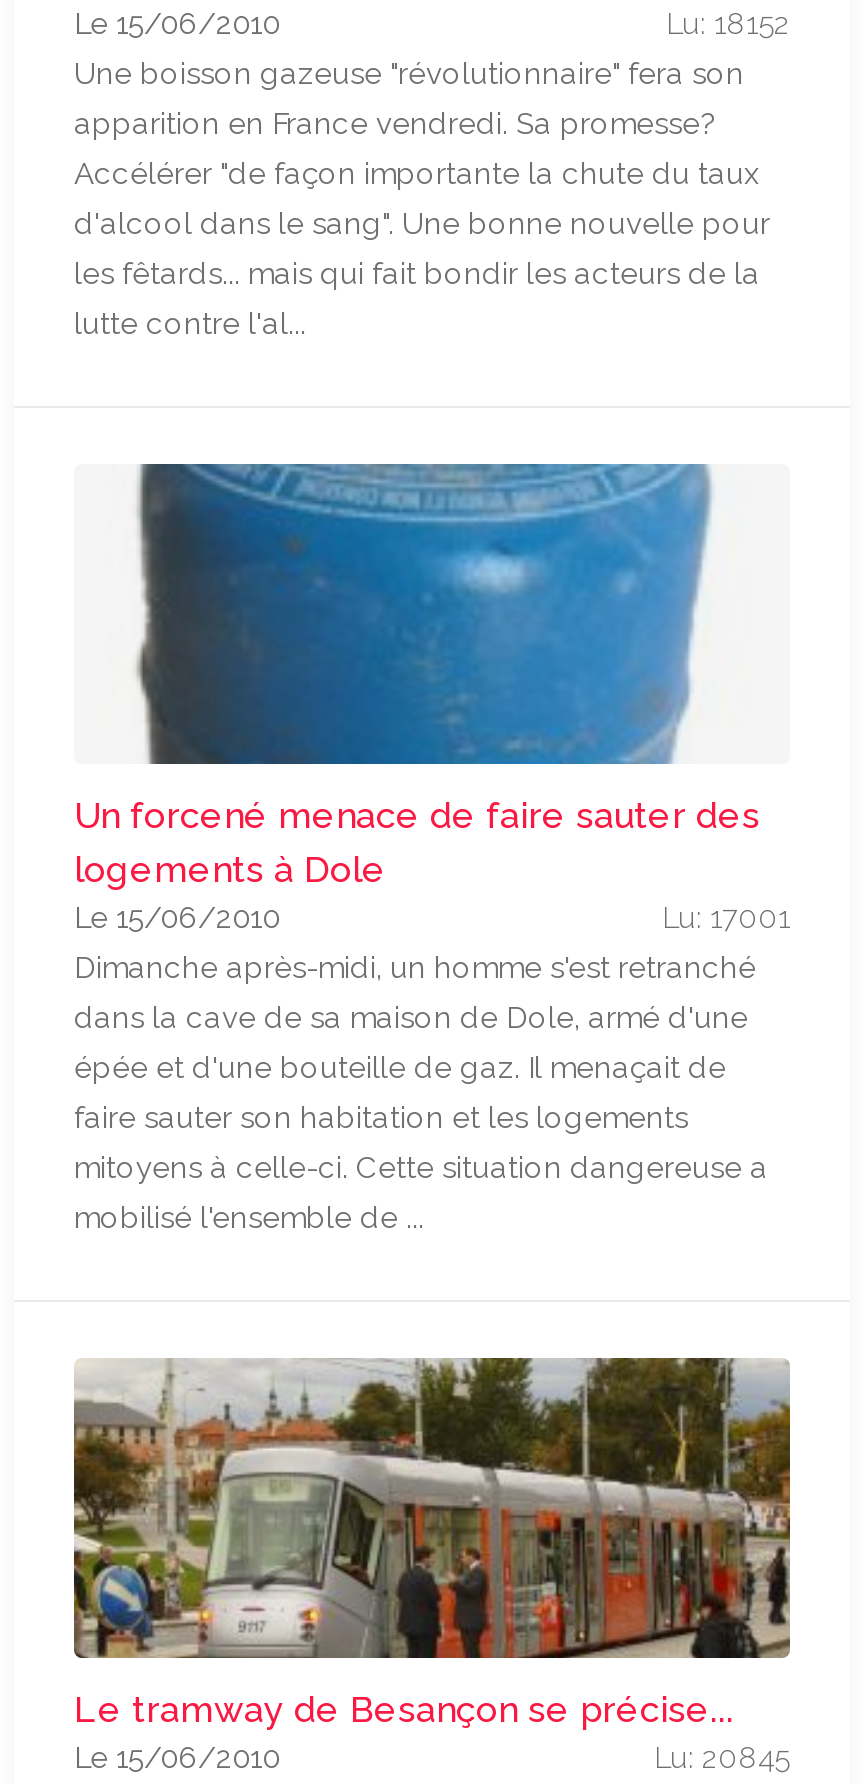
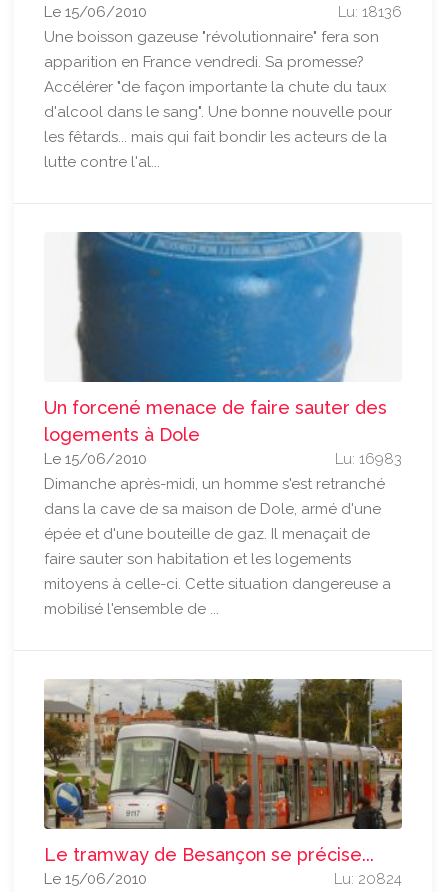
- Lu: 18152
+ Lu: 18136

- Lu: 17001
+ Lu: 16983

- Lu: 20845
+ Lu: 20824
